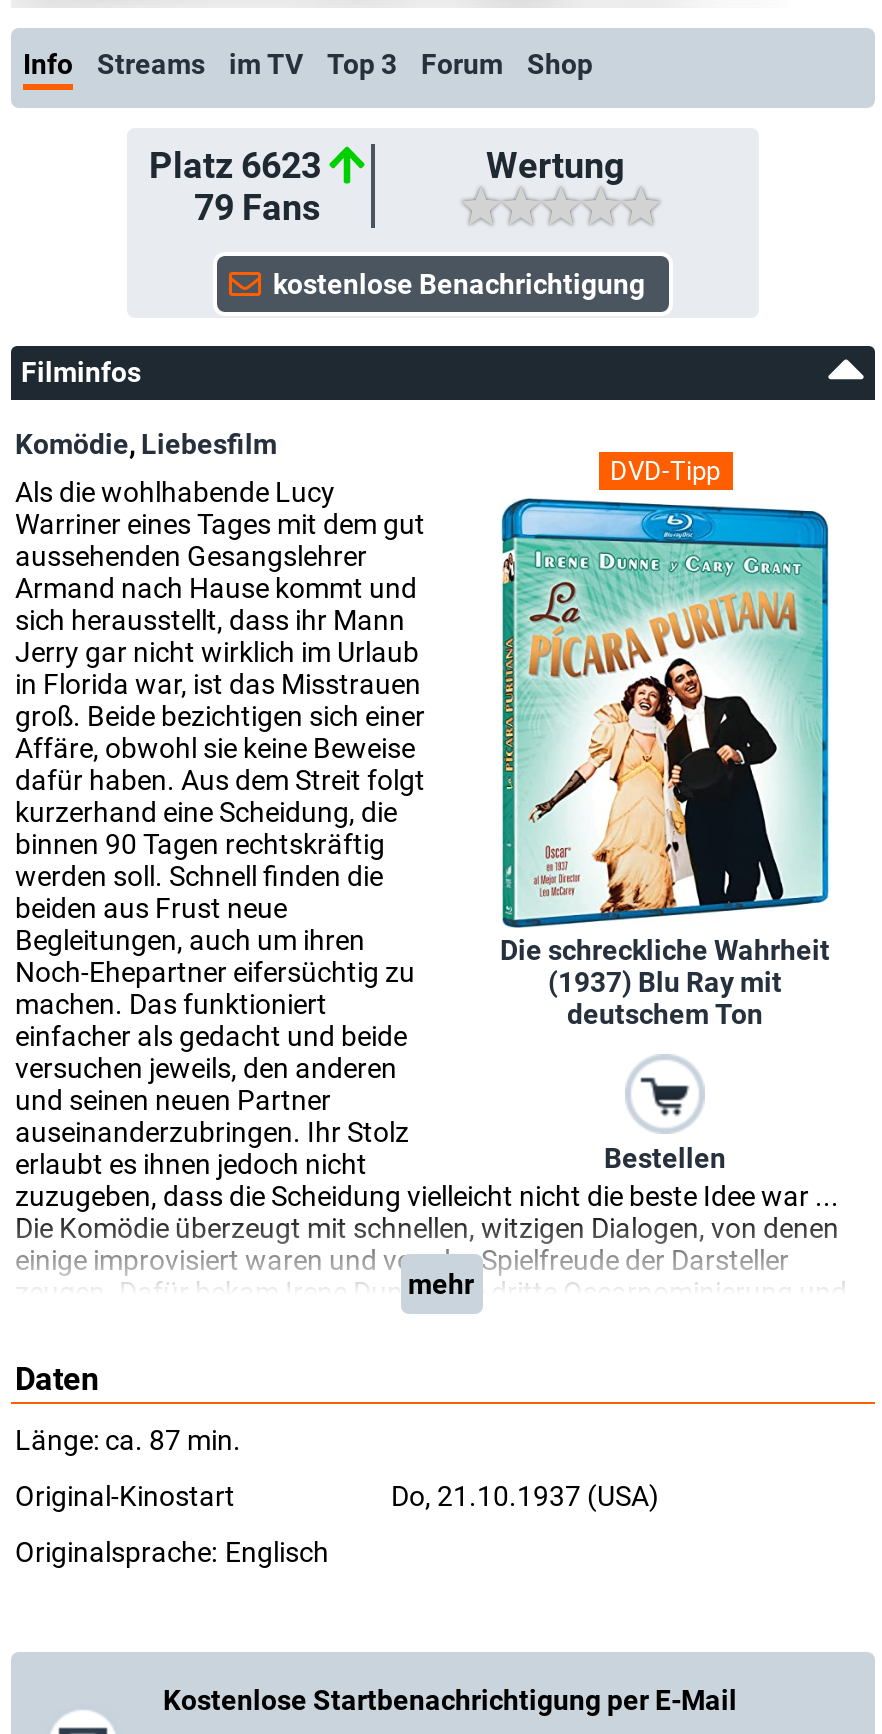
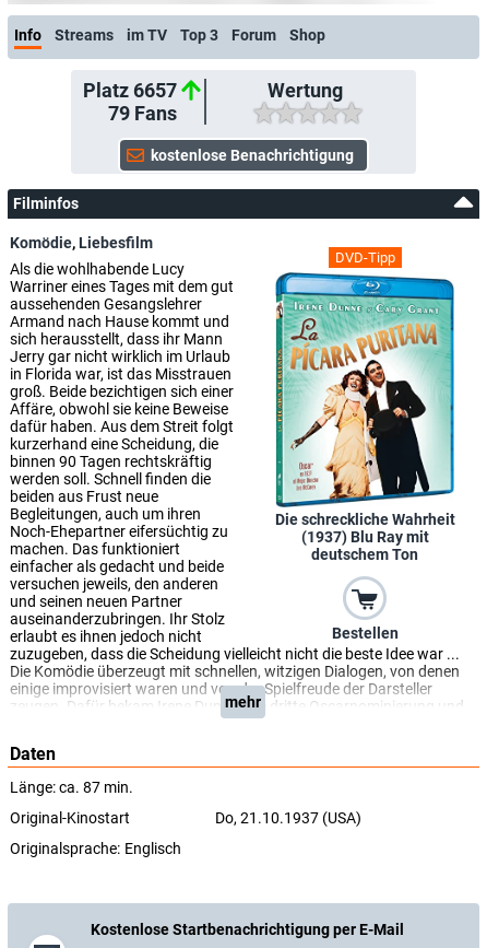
- Platz 6623
+ Platz 6657
